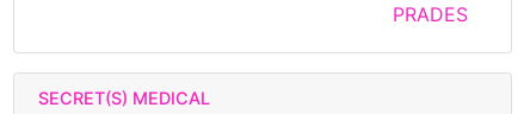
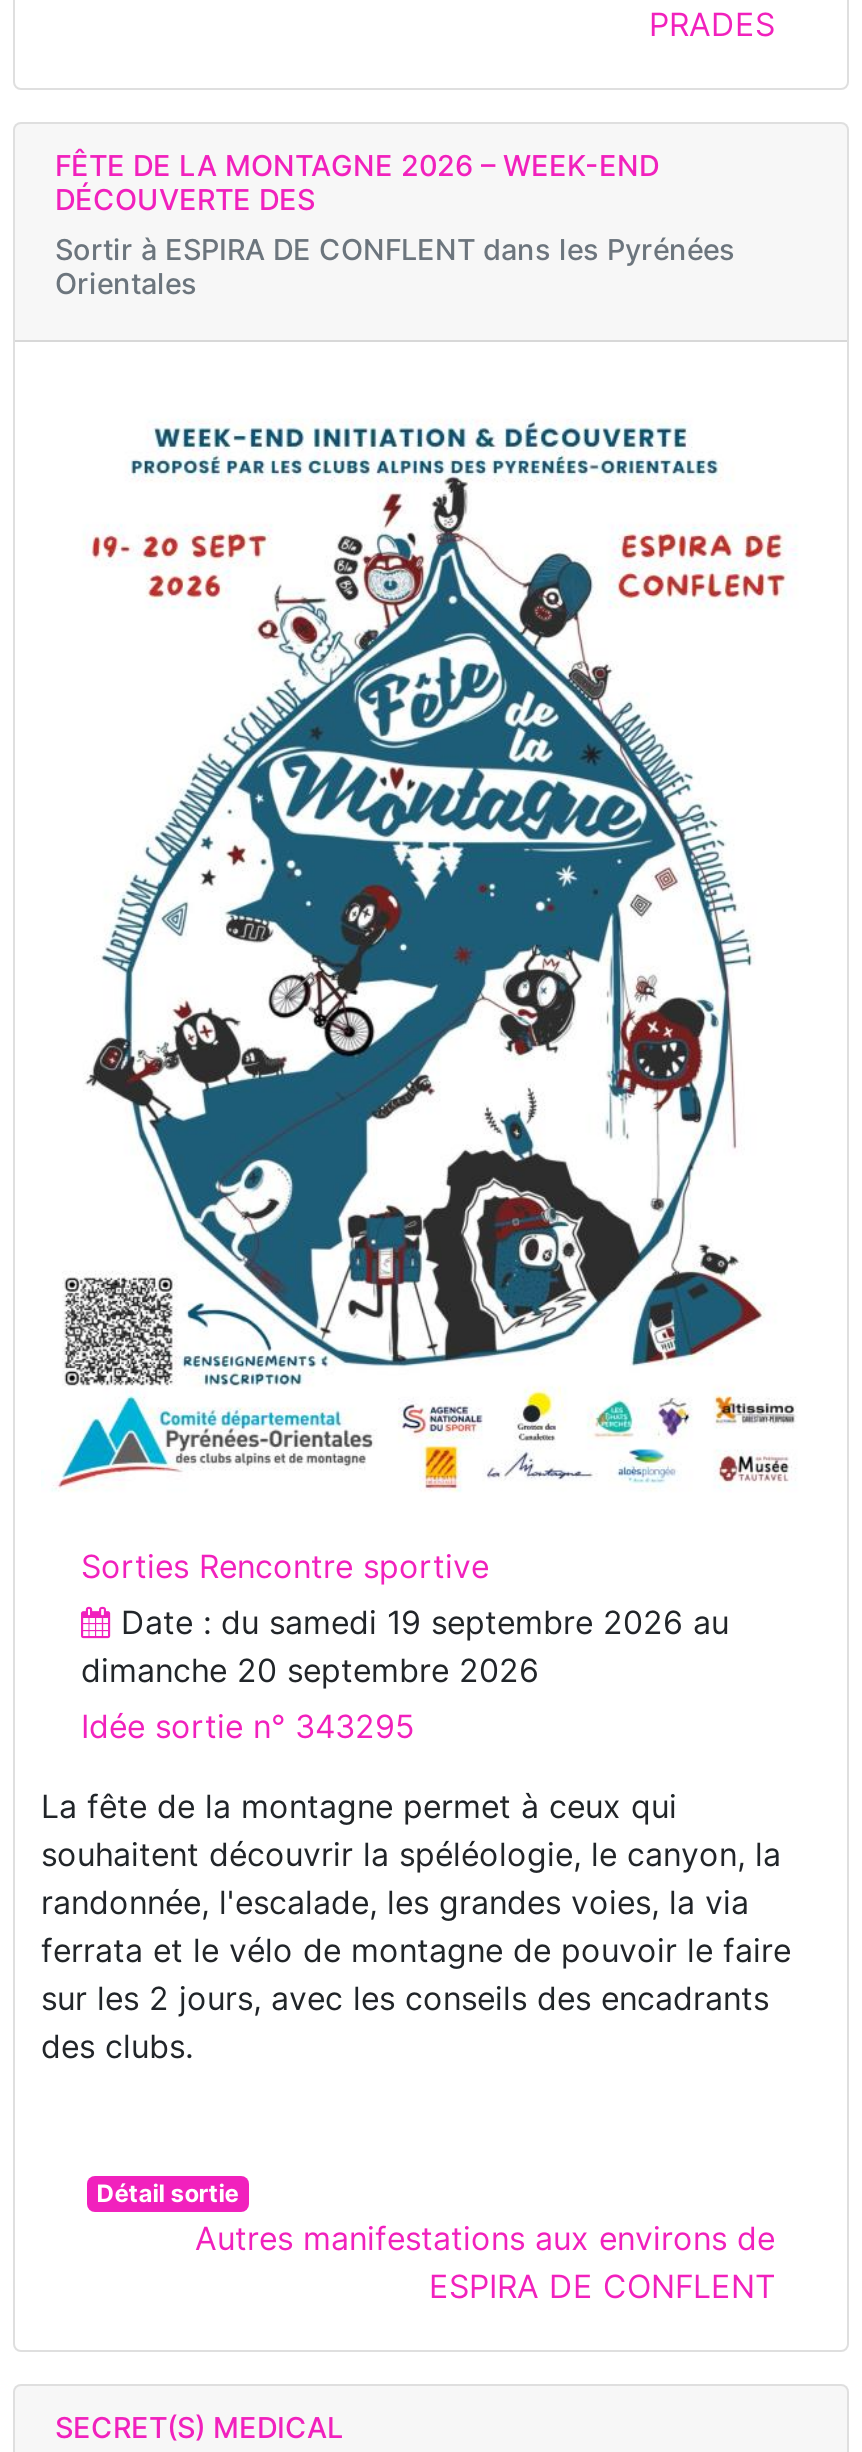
+ [image]
+ Sorties Rencontre sportive
+ Date : du samedi 19 septembre 2026 au
+ dimanche 20 septembre 2026
+ Idée sortie n° 343295
+ La fête de la montagne permet à ceux qui
+ souhaitent découvrir la spéléologie, le canyon, la
+ randonnée, l'escalade, les grandes voies, la via
+ ferrata et le vélo de montagne de pouvoir le faire
+ sur les 2 jours, avec les conseils des encadrants
+ des clubs.

+ FÊTE DE LA MONTAGNE 2026 – WEEK-END
+ DÉCOUVERTE DES
+ Sortir à ESPIRA DE CONFLENT dans les Pyrénées
+ Orientales

+ Détail sortie
+ Autres manifestations aux environs de
+ ESPIRA DE CONFLENT
